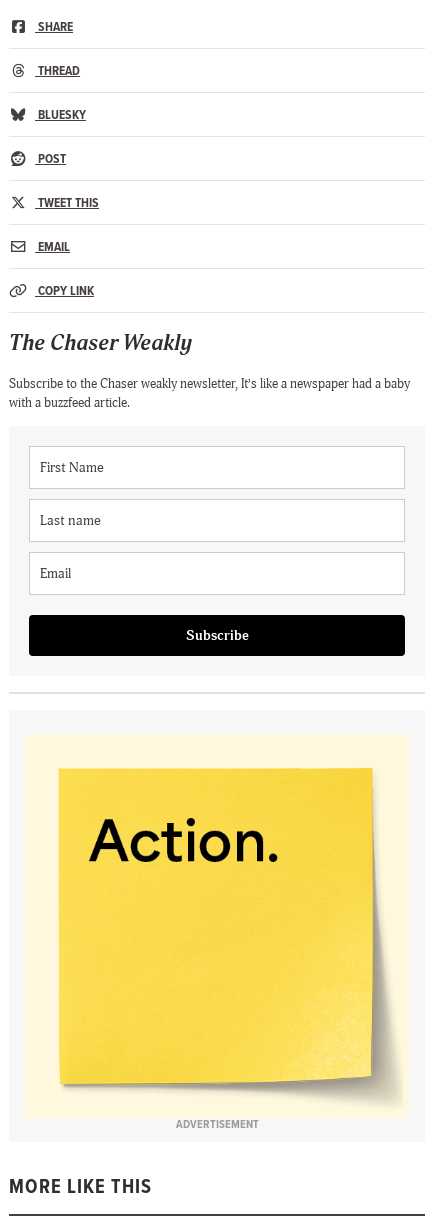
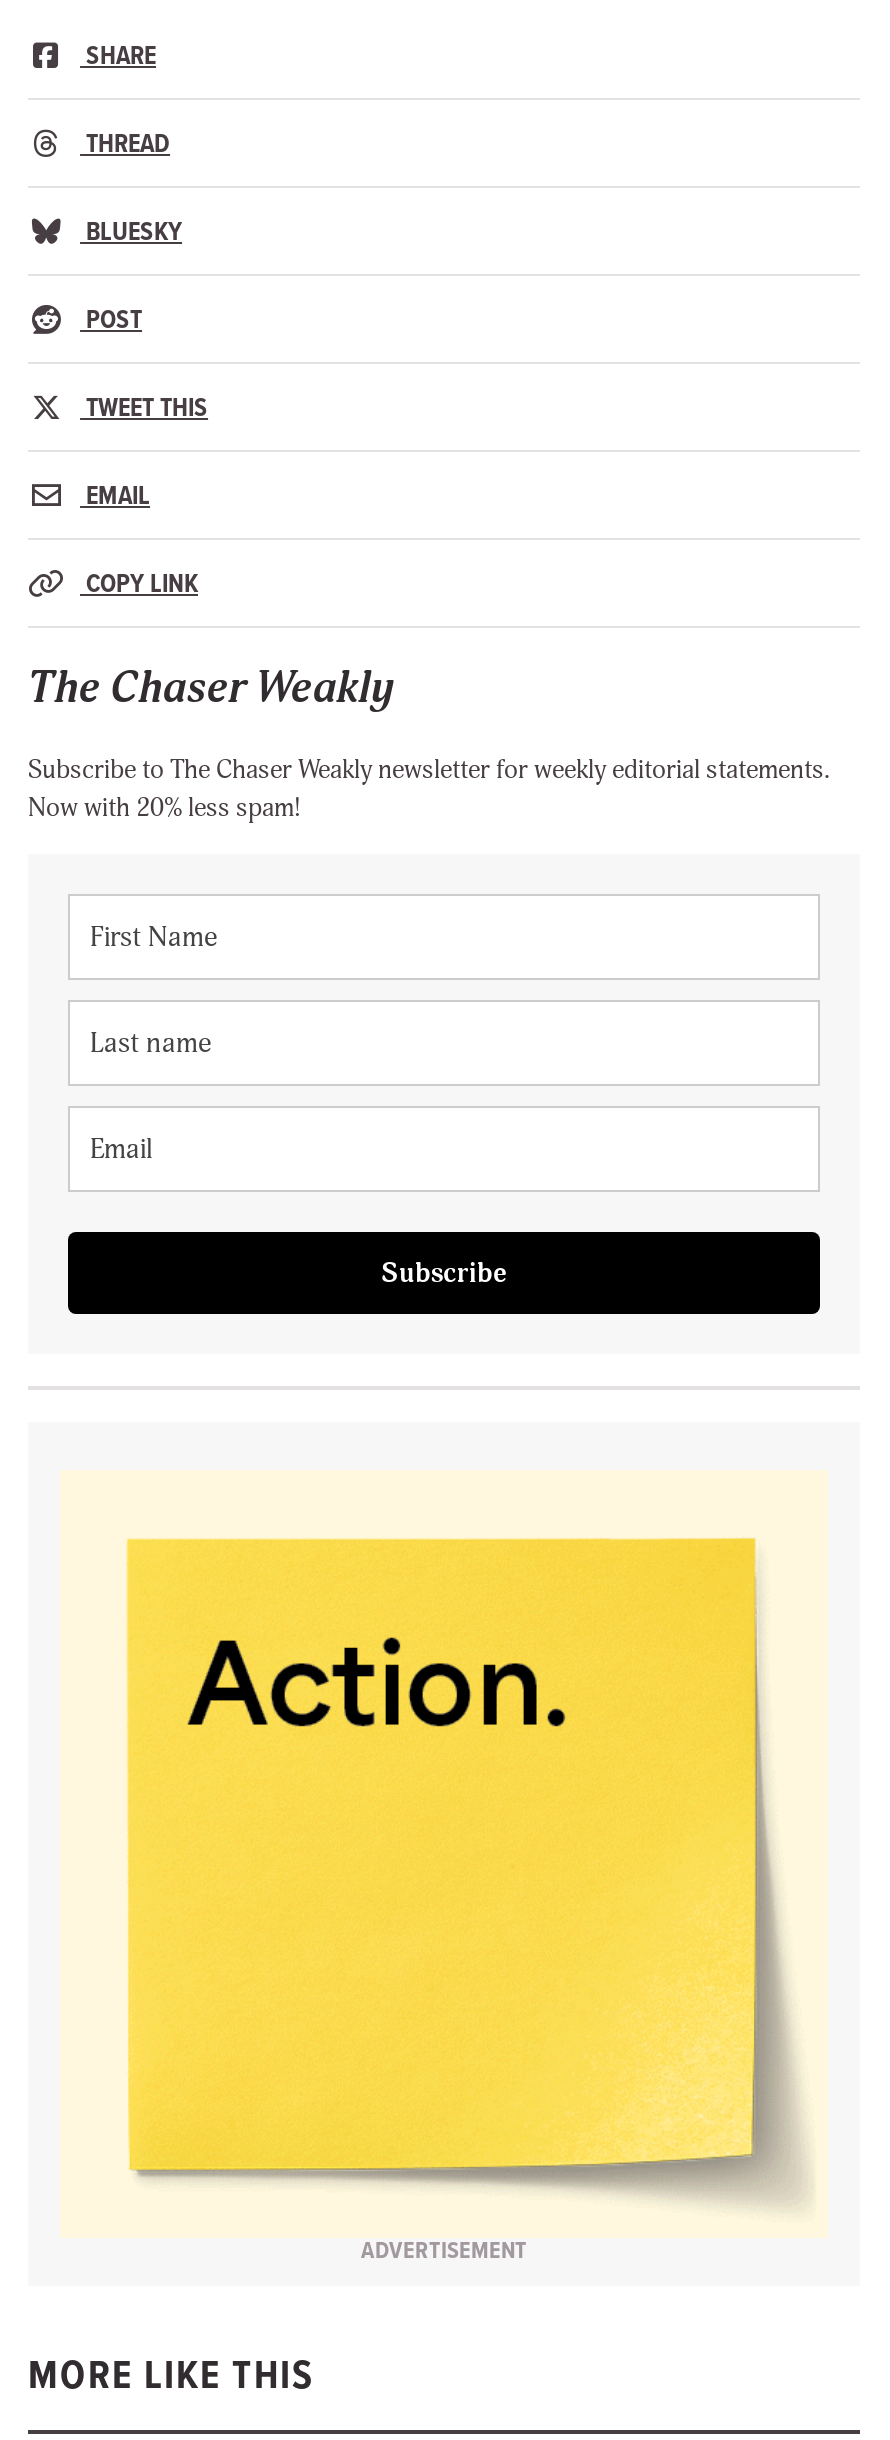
- Subscribe to the Chaser weakly newsletter, It’s like a newspaper had a baby
- with a buzzfeed article.
+ Subscribe to The Chaser Weakly newsletter for weekly editorial statements.
+ Now with 20% less spam!
